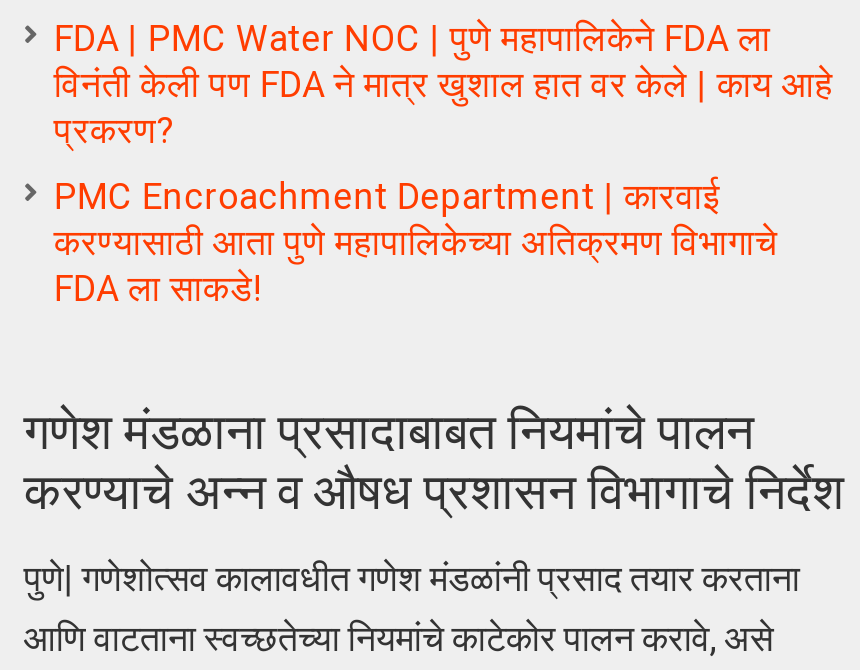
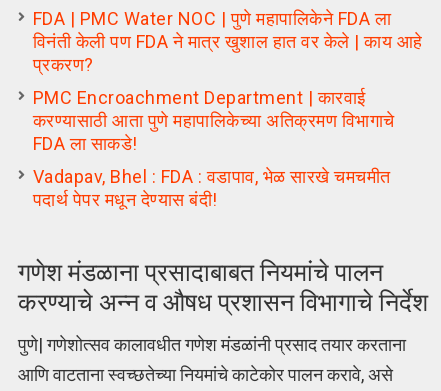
+ Vadapav, Bhel : FDA : वडापाव, भेळ सारखे चमचमीत
+ पदार्थ पेपर मधून देण्यास बंदी!
